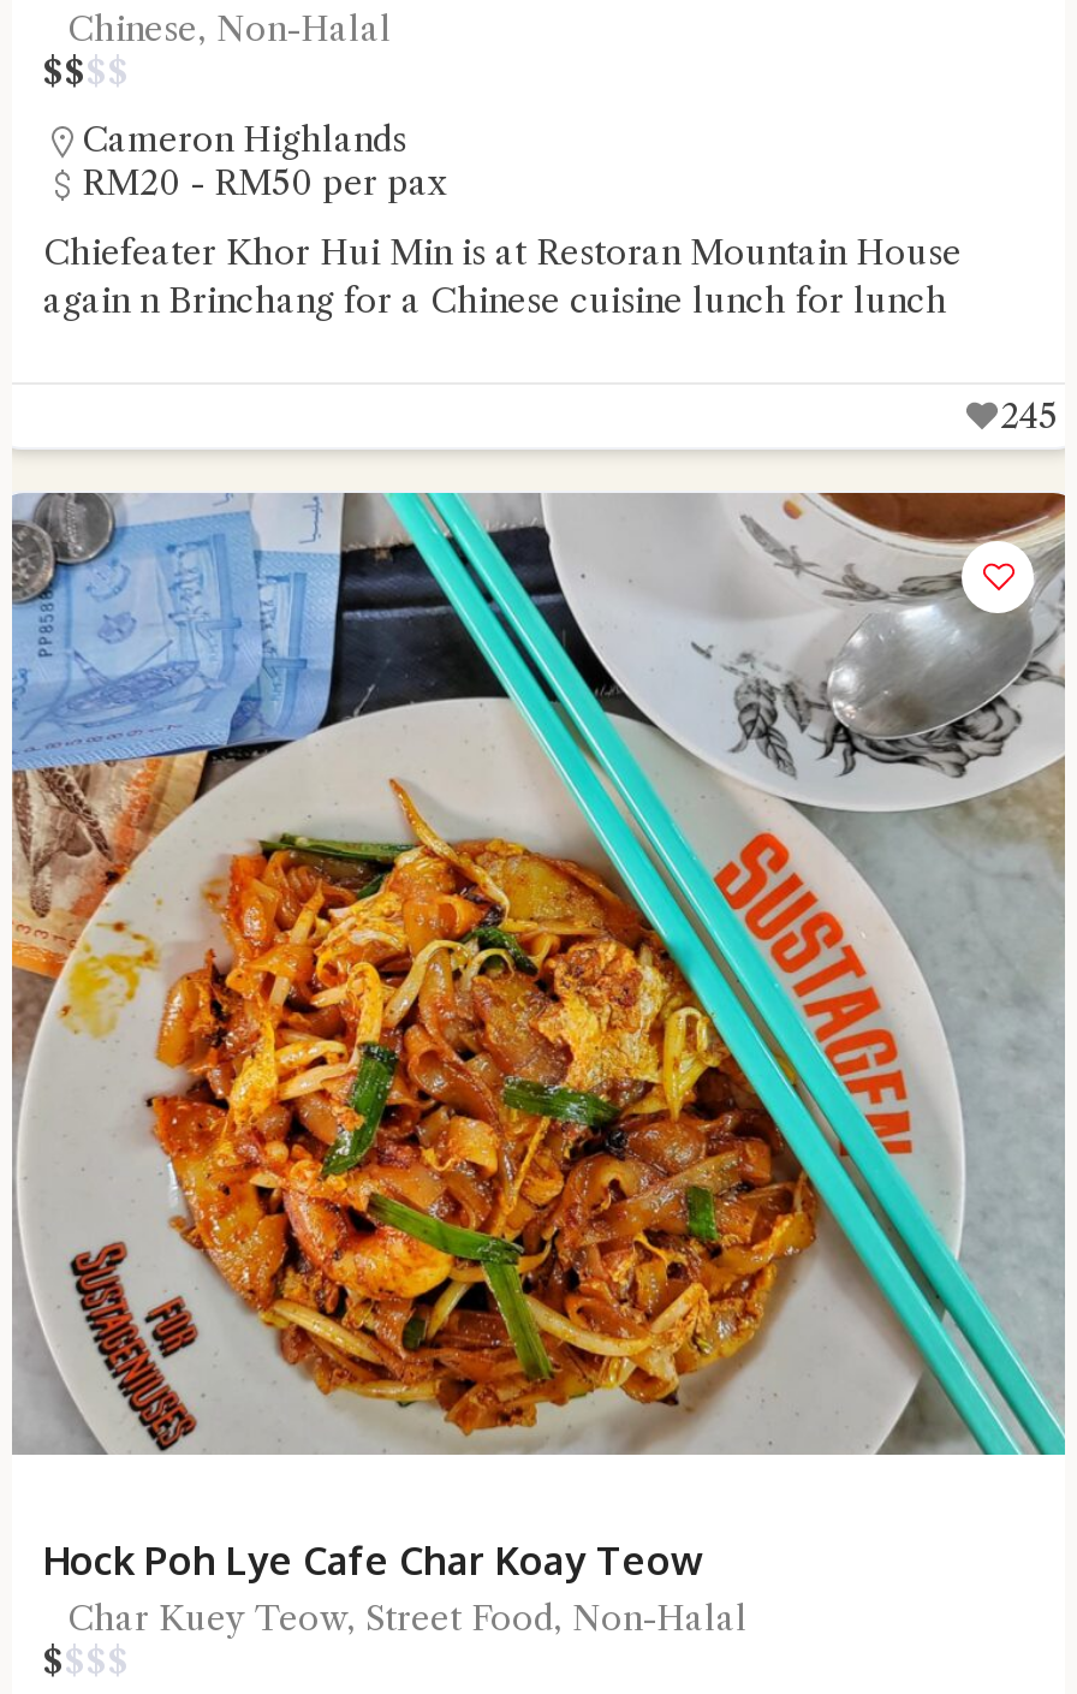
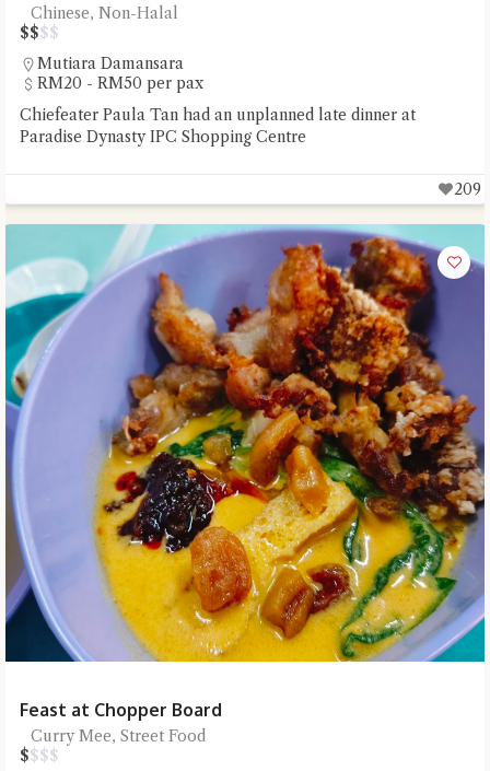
- Cameron Highlands
+ Mutiara Damansara

- Chiefeater Khor Hui Min is at Restoran Mountain House
- again n Brinchang for a Chinese cuisine lunch for lunch
+ Chiefeater Paula Tan had an unplanned late dinner at
+ Paradise Dynasty IPC Shopping Centre

- 245
+ 209

- [image]
- Hock Poh Lye Cafe Char Koay Teow
- Char Kuey Teow, Street Food, Non-Halal
+ [image]
+ Feast at Chopper Board
+ Curry Mee, Street Food
